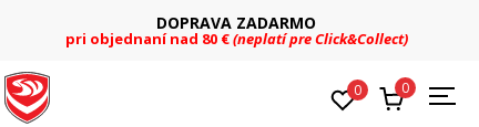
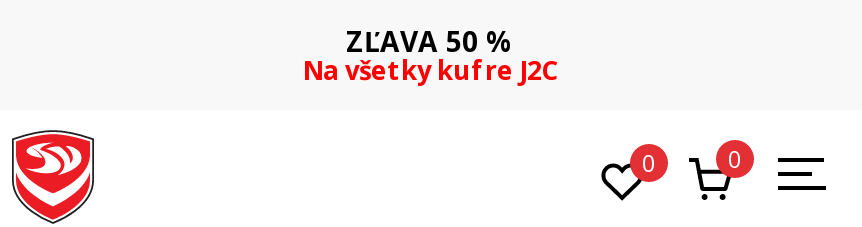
- DOPRAVA ZADARMO
- pri objednaní nad 80 €(neplatí pre Click&Collect)
+ ZĽAVA 50 %
+ Na všetky kufre J2C
